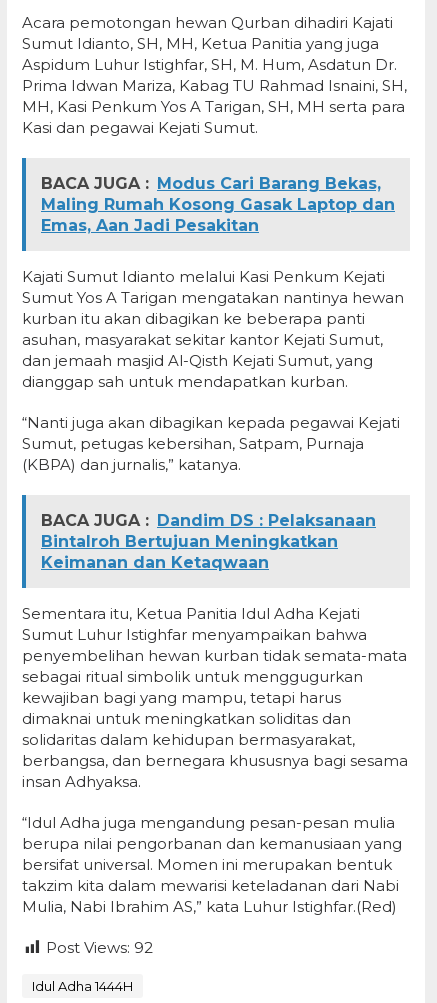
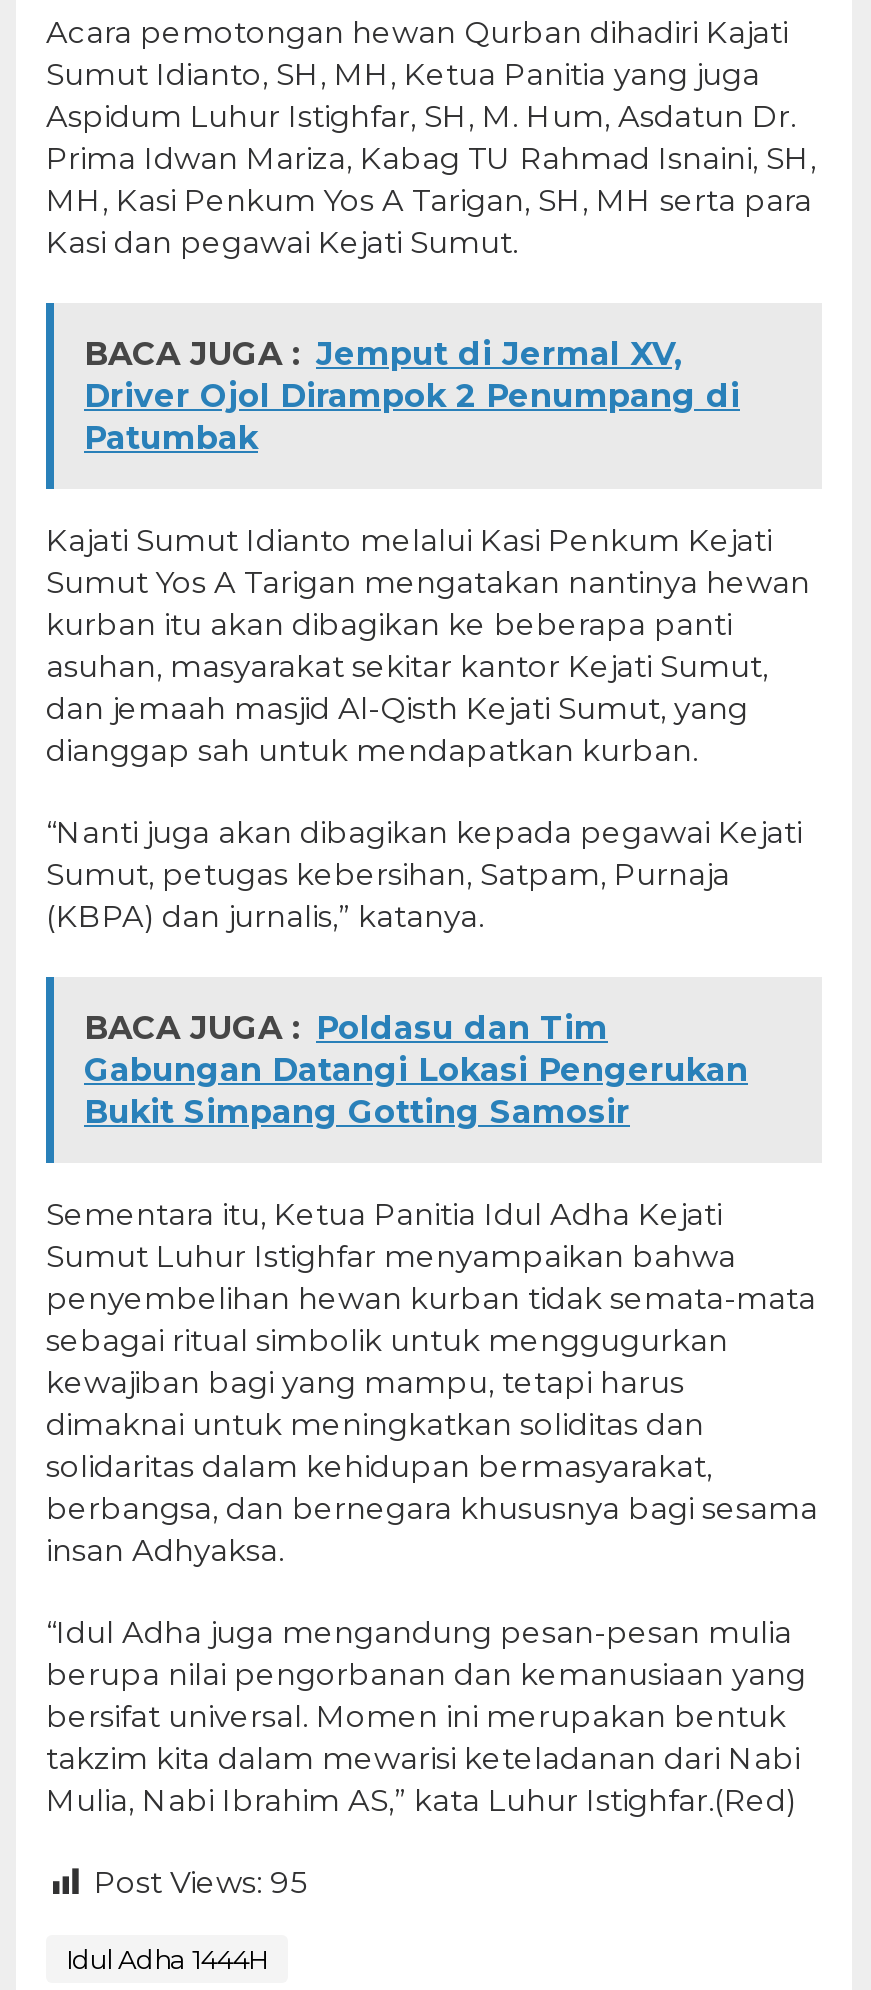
- BACA JUGA : Modus Cari Barang Bekas,
- Maling Rumah Kosong Gasak Laptop dan
- Emas, Aan Jadi Pesakitan
+ BACA JUGA : Jemput di Jermal XV,
+ Driver Ojol Dirampok 2 Penumpang di
+ Patumbak

- BACA JUGA : Dandim DS : Pelaksanaan
- Bintalroh Bertujuan Meningkatkan
- Keimanan dan Ketaqwaan
+ BACA JUGA : Poldasu dan Tim
+ Gabungan Datangi Lokasi Pengerukan
+ Bukit Simpang Gotting Samosir

- Post Views: 92
+ Post Views: 95
